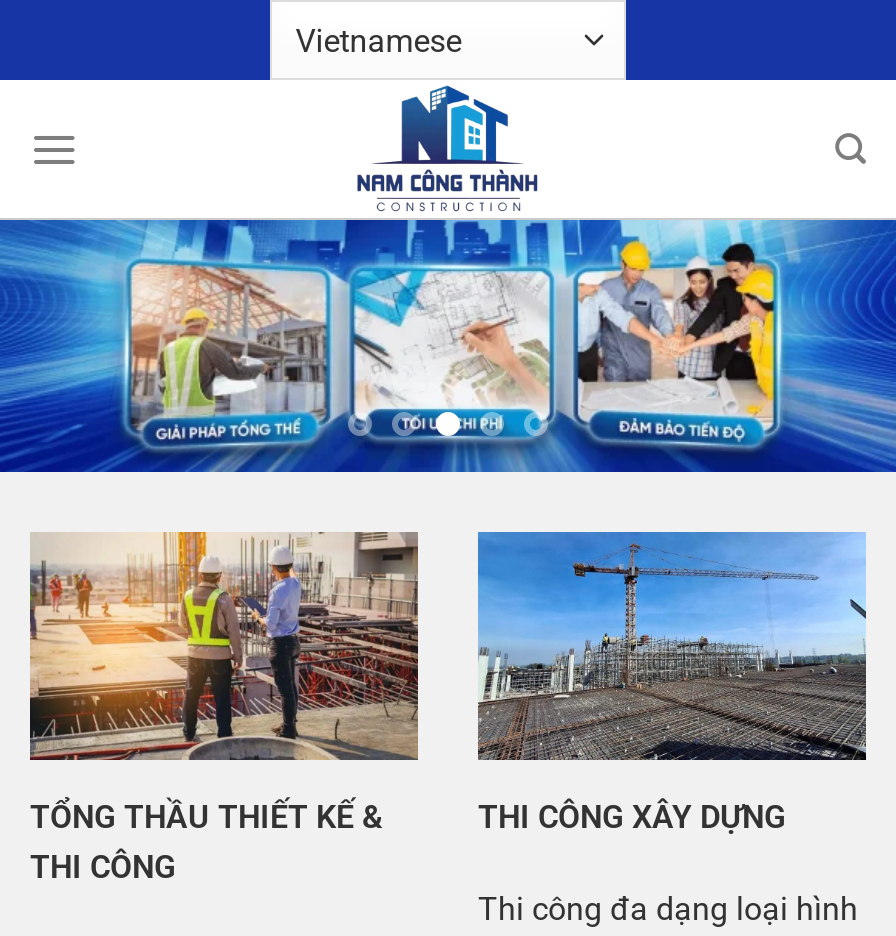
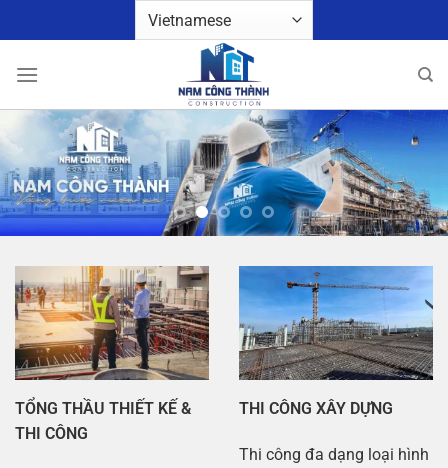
- [image]
+ [image]
